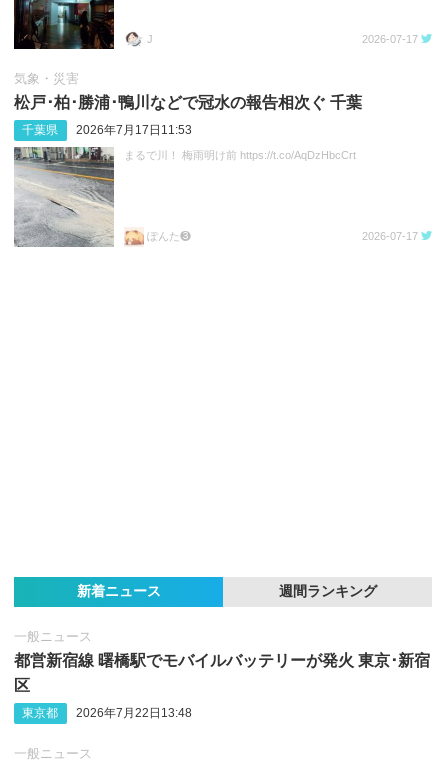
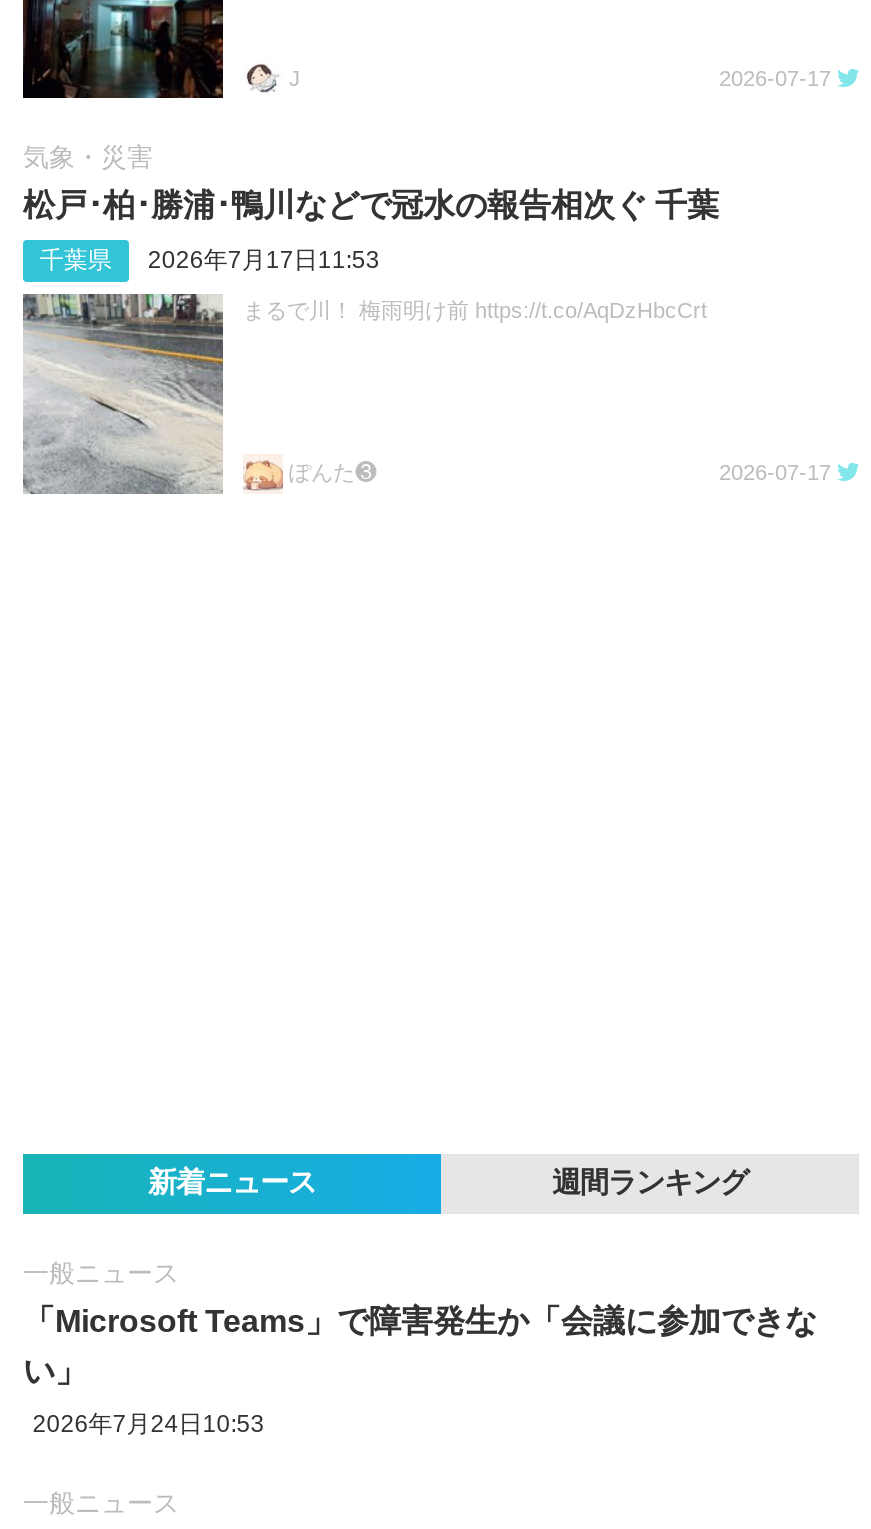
- 都営新宿線 曙橋駅でモバイルバッテリーが発火 東京･新宿
+ 「Microsoft Teams」で障害発生か「会議に参加できな

- 区
+ い」

- 東京都
- 2026年7月22日13:48
+ 2026年7月24日10:53
